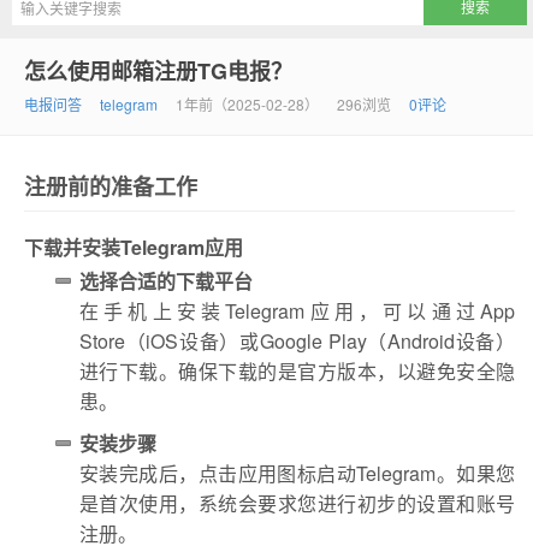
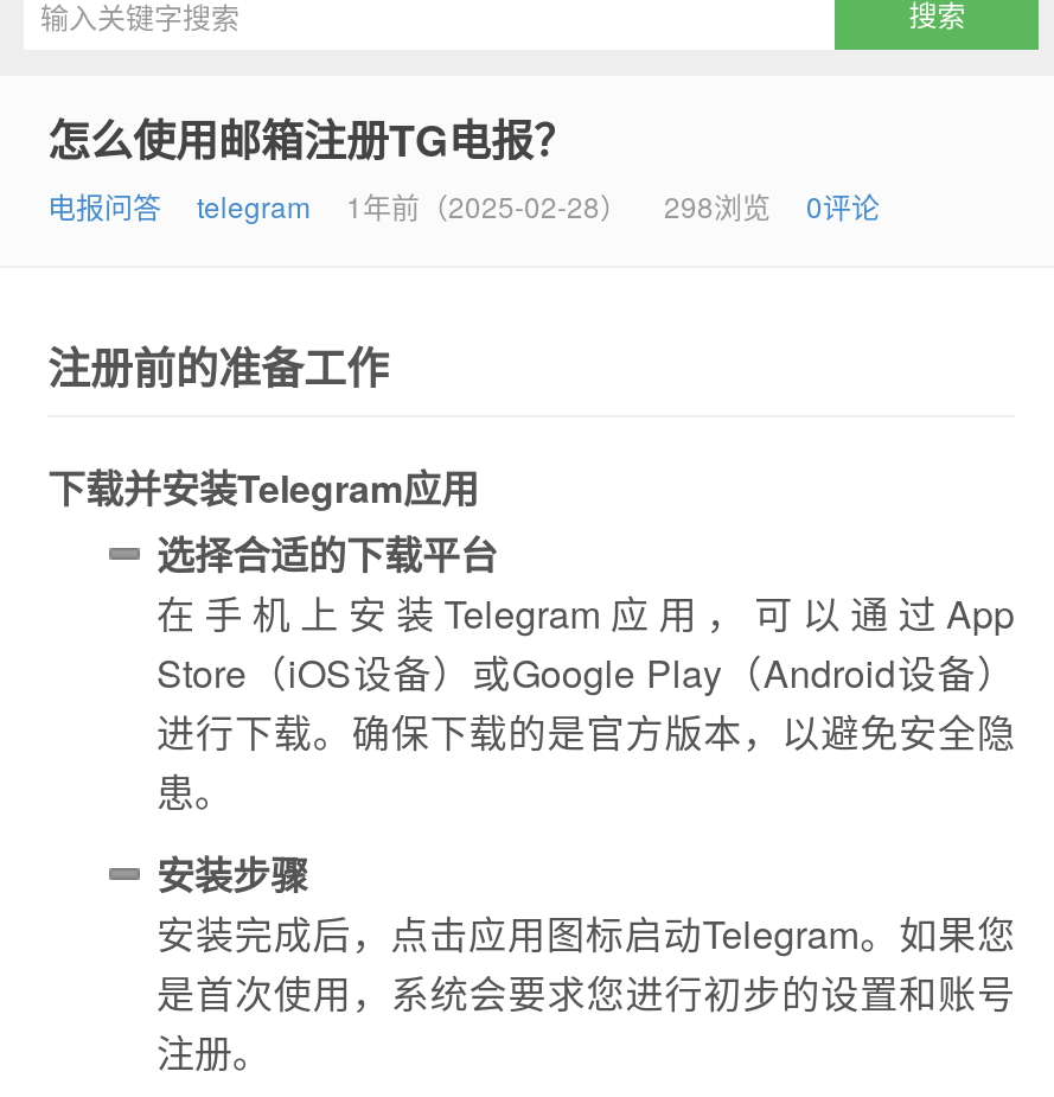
- 电报问答 telegram 1年前（2025-02-28） 296浏览 0评论
+ 电报问答 telegram 1年前（2025-02-28） 298浏览 0评论
